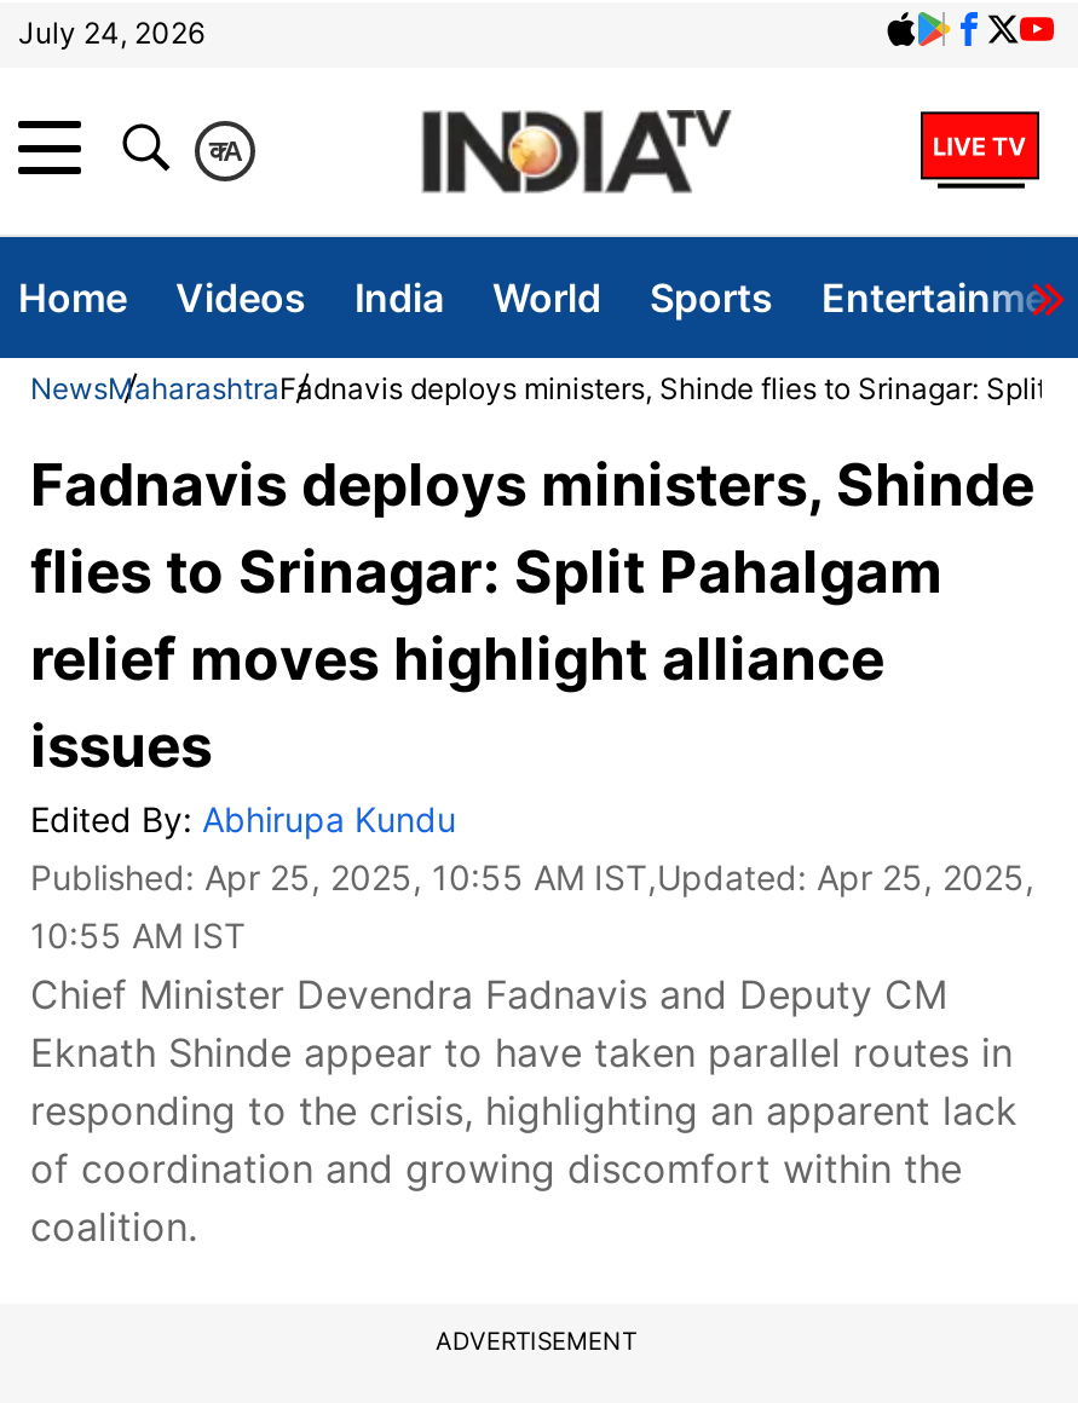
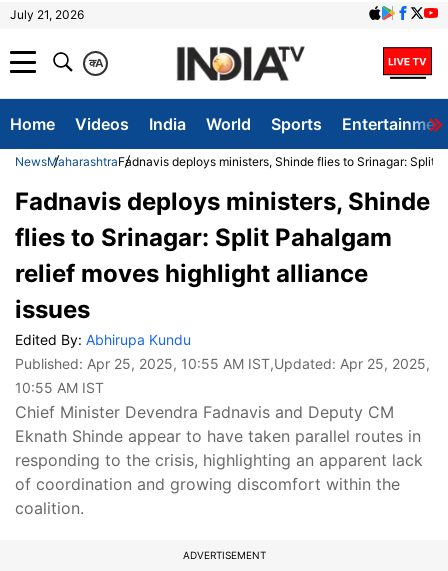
- July 24, 2026
+ July 21, 2026
